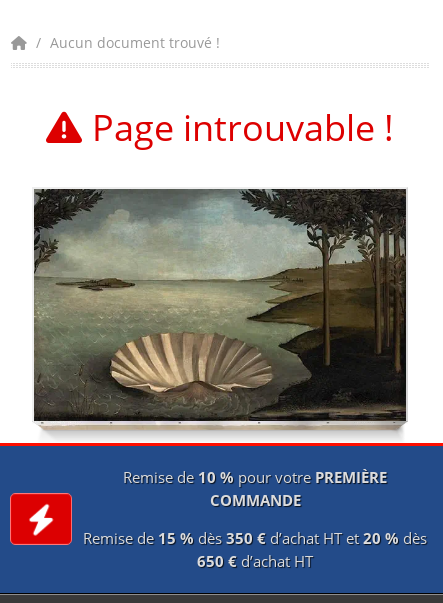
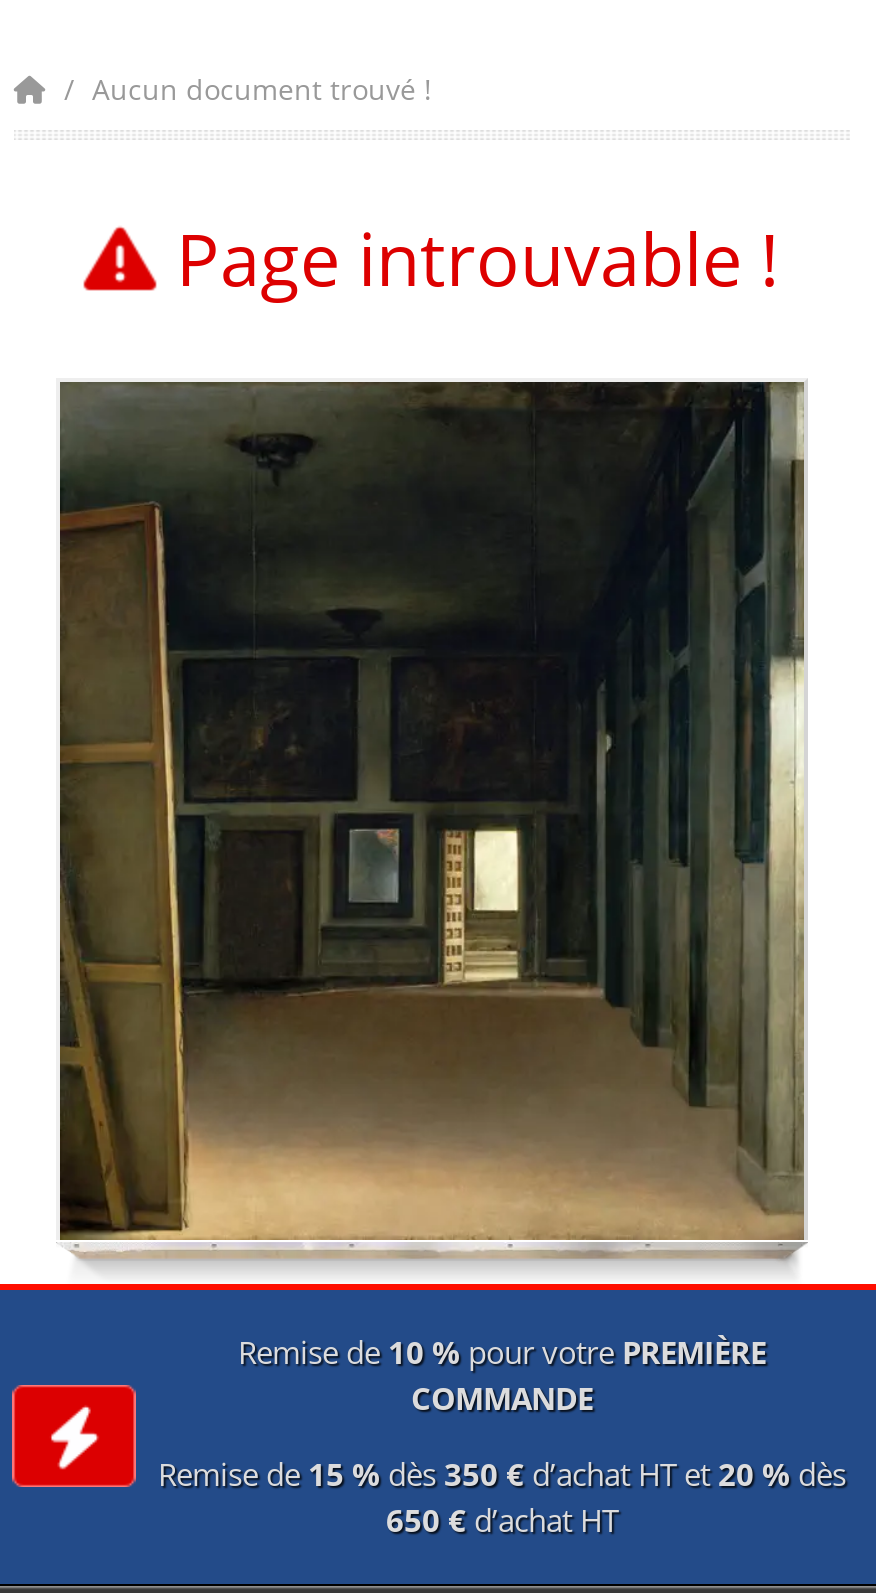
- [image]
+ [image]
